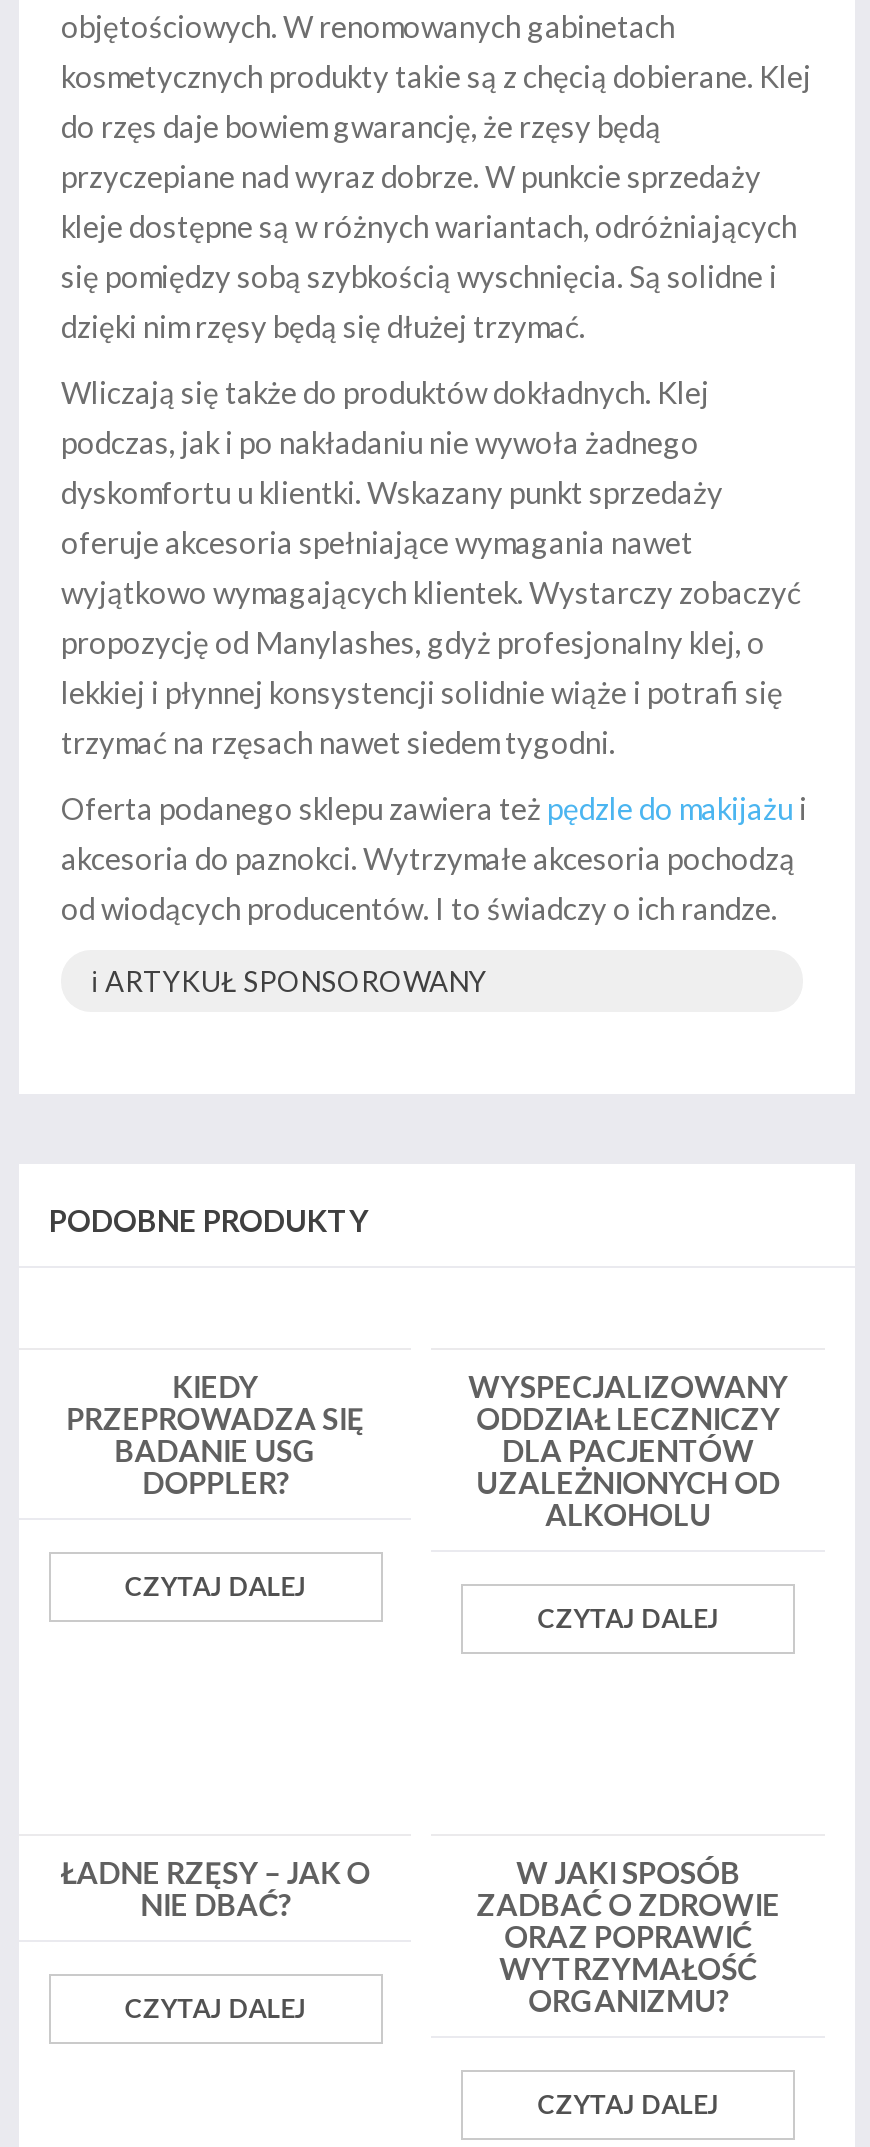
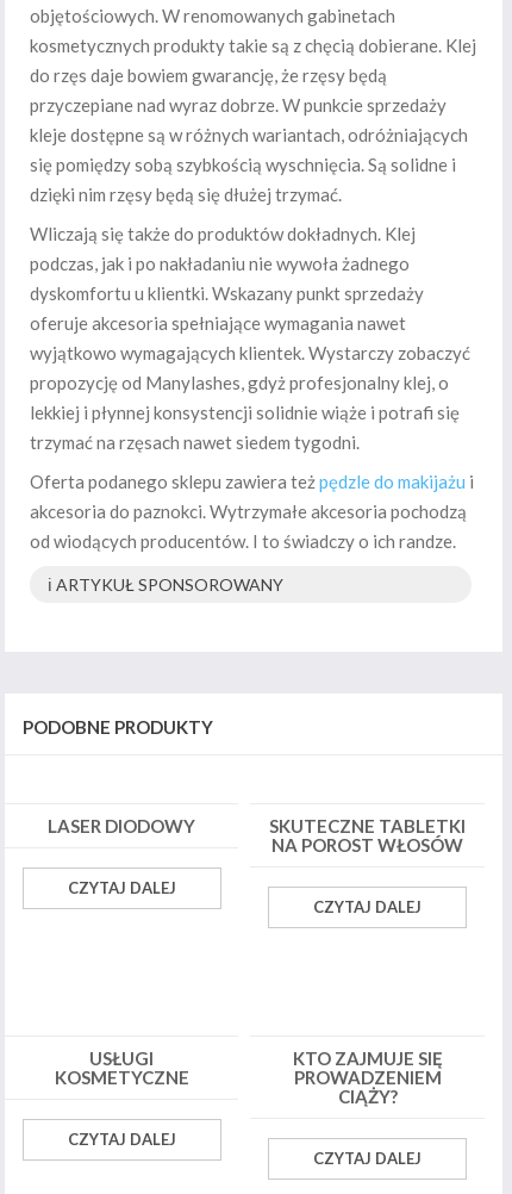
- KIEDY
- PRZEPROWADZA SIĘ
- BADANIE USG
- DOPPLER?
+ LASER DIODOWY

- WYSPECJALIZOWANY
- ODDZIAŁ LECZNICZY
- DLA PACJENTÓW
- UZALEŻNIONYCH OD
- ALKOHOLU
+ SKUTECZNE TABLETKI
+ NA POROST WŁOSÓW

- ŁADNE RZĘSY – JAK O
- NIE DBAĆ?
+ USŁUGI
+ KOSMETYCZNE

- W JAKI SPOSÓB
- ZADBAĆ O ZDROWIE
- ORAZ POPRAWIĆ
- WYTRZYMAŁOŚĆ
- ORGANIZMU?
+ KTO ZAJMUJE SIĘ
+ PROWADZENIEM
+ CIĄŻY?
